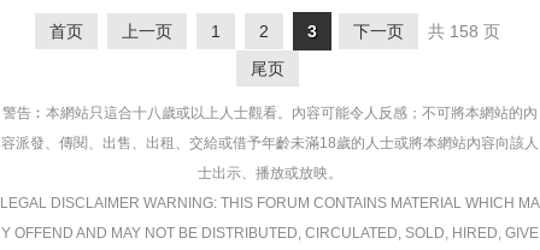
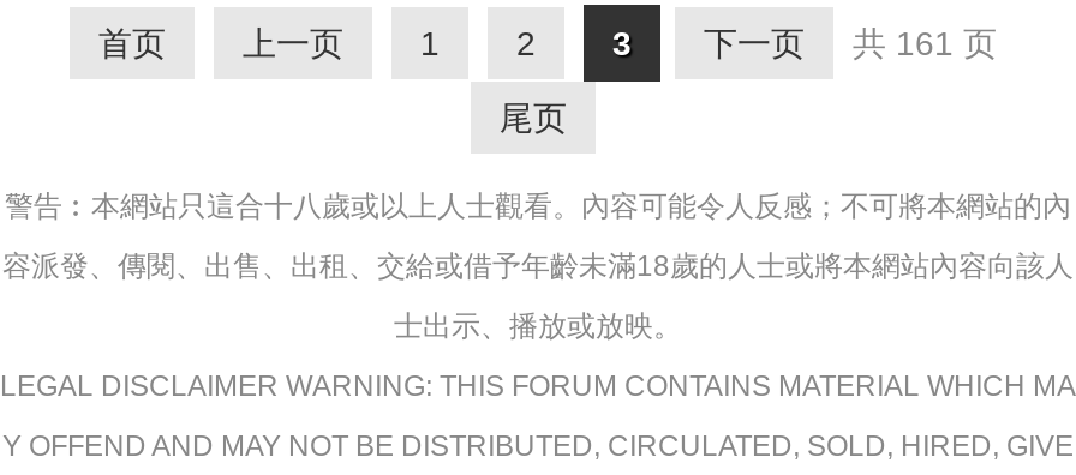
- 首页 上一页 1 2 3 下一页 共 158 页
+ 首页 上一页 1 2 3 下一页 共 161 页
